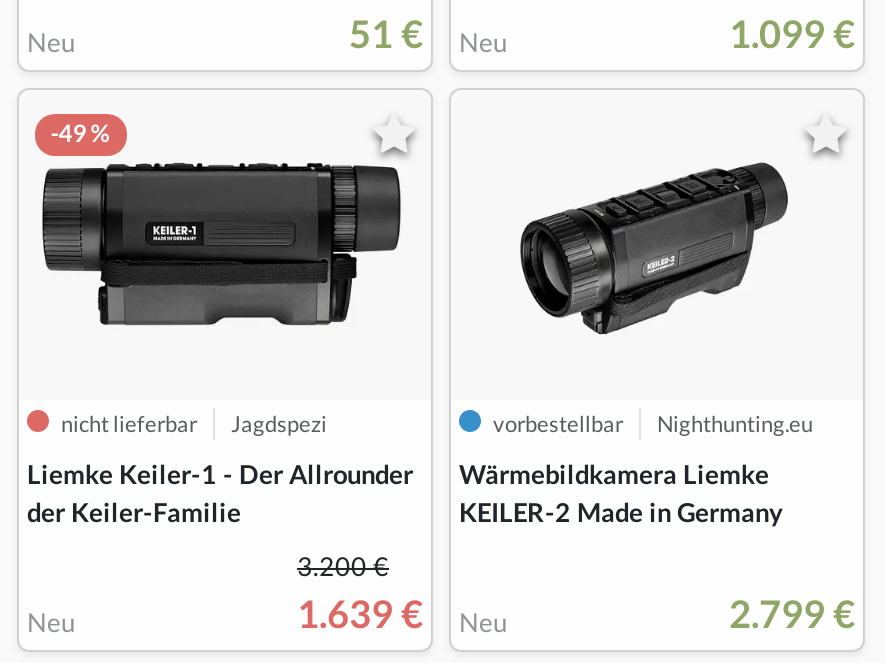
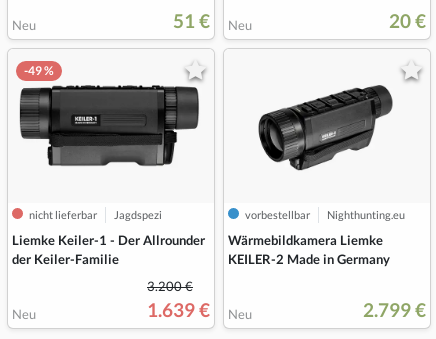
- 1.099 €
+ 20 €
